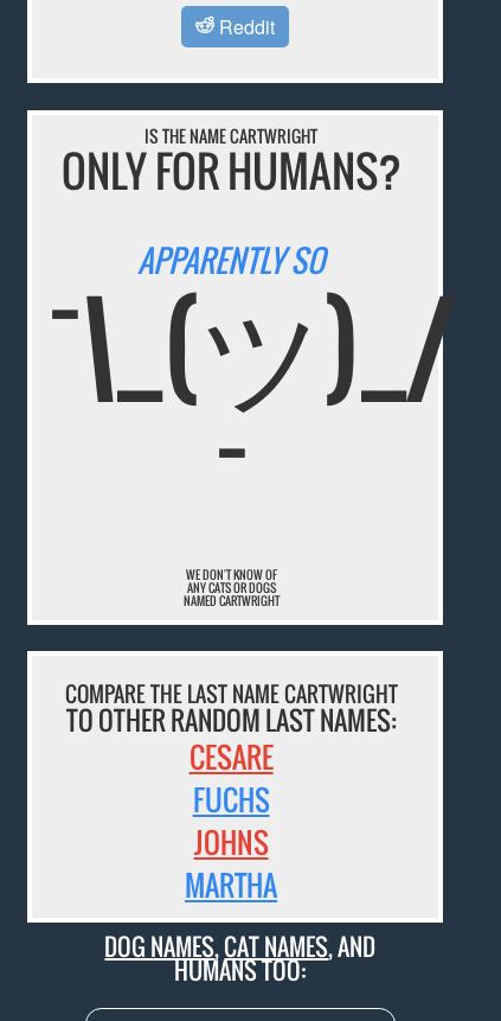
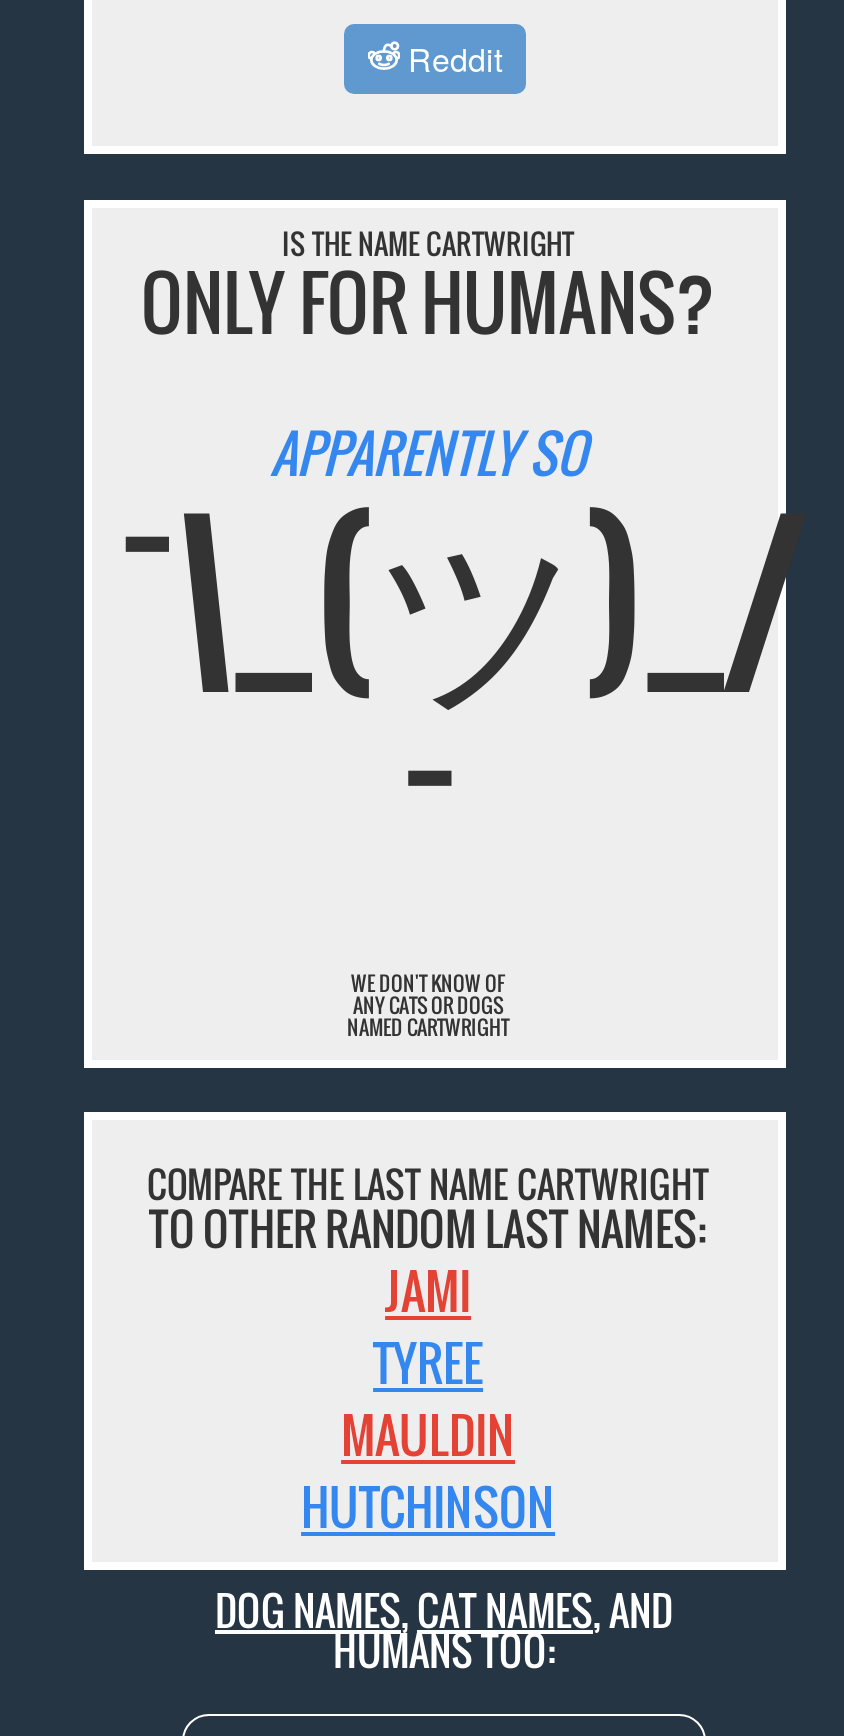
- CESARE
- FUCHS
- JOHNS
- MARTHA
+ JAMI
+ TYREE
+ MAULDIN
+ HUTCHINSON
